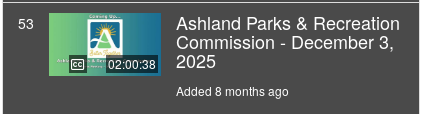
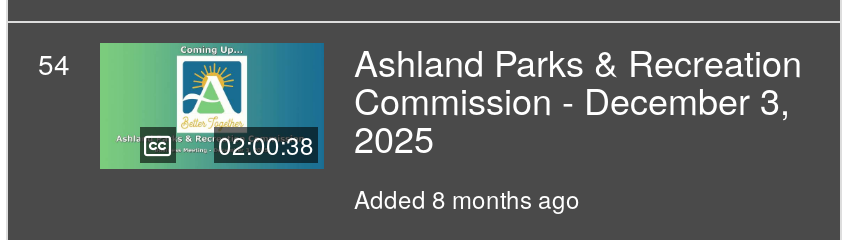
- 53
+ 54
